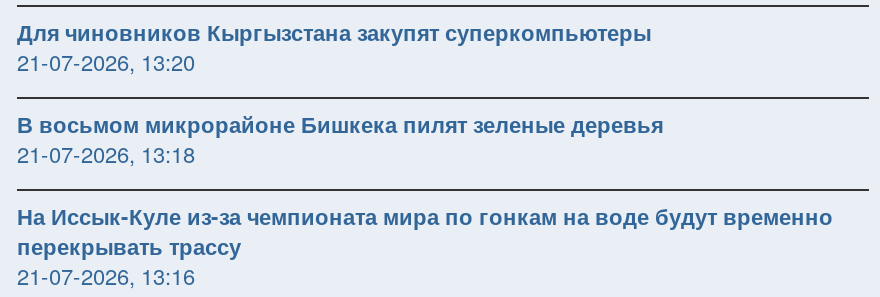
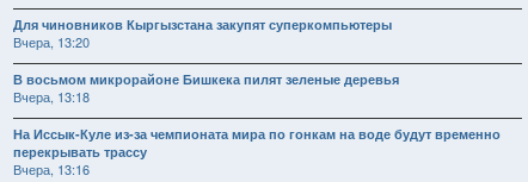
- 21-07-2026, 13:20
+ Вчера, 13:20

- 21-07-2026, 13:18
+ Вчера, 13:18

- 21-07-2026, 13:16
+ Вчера, 13:16
